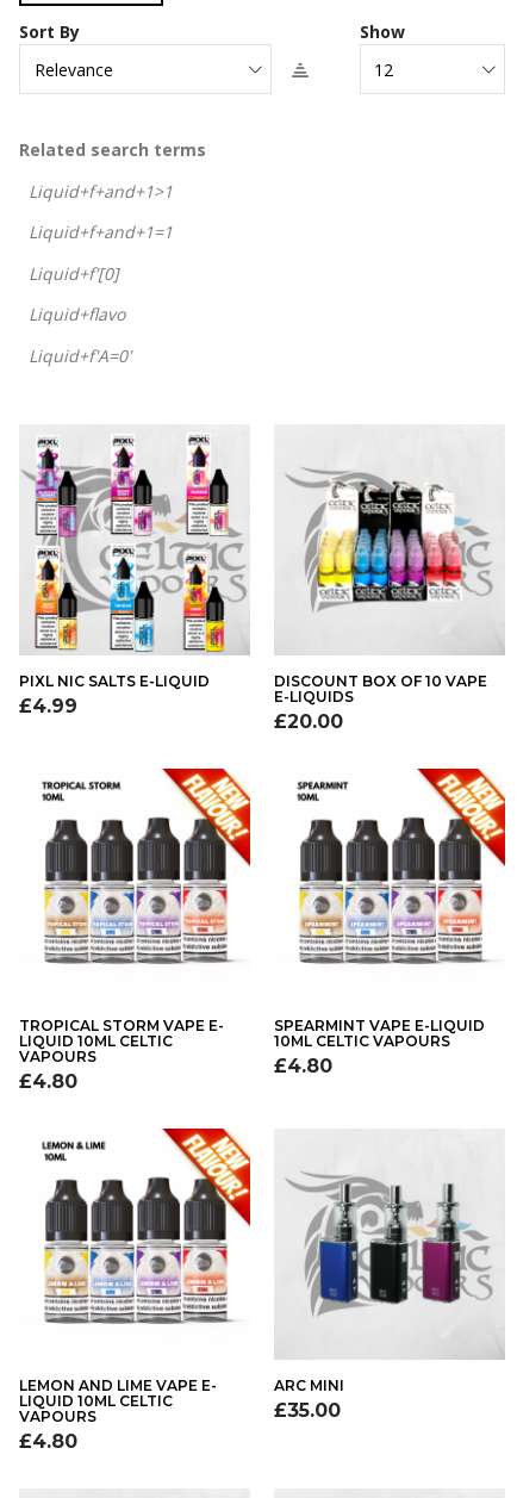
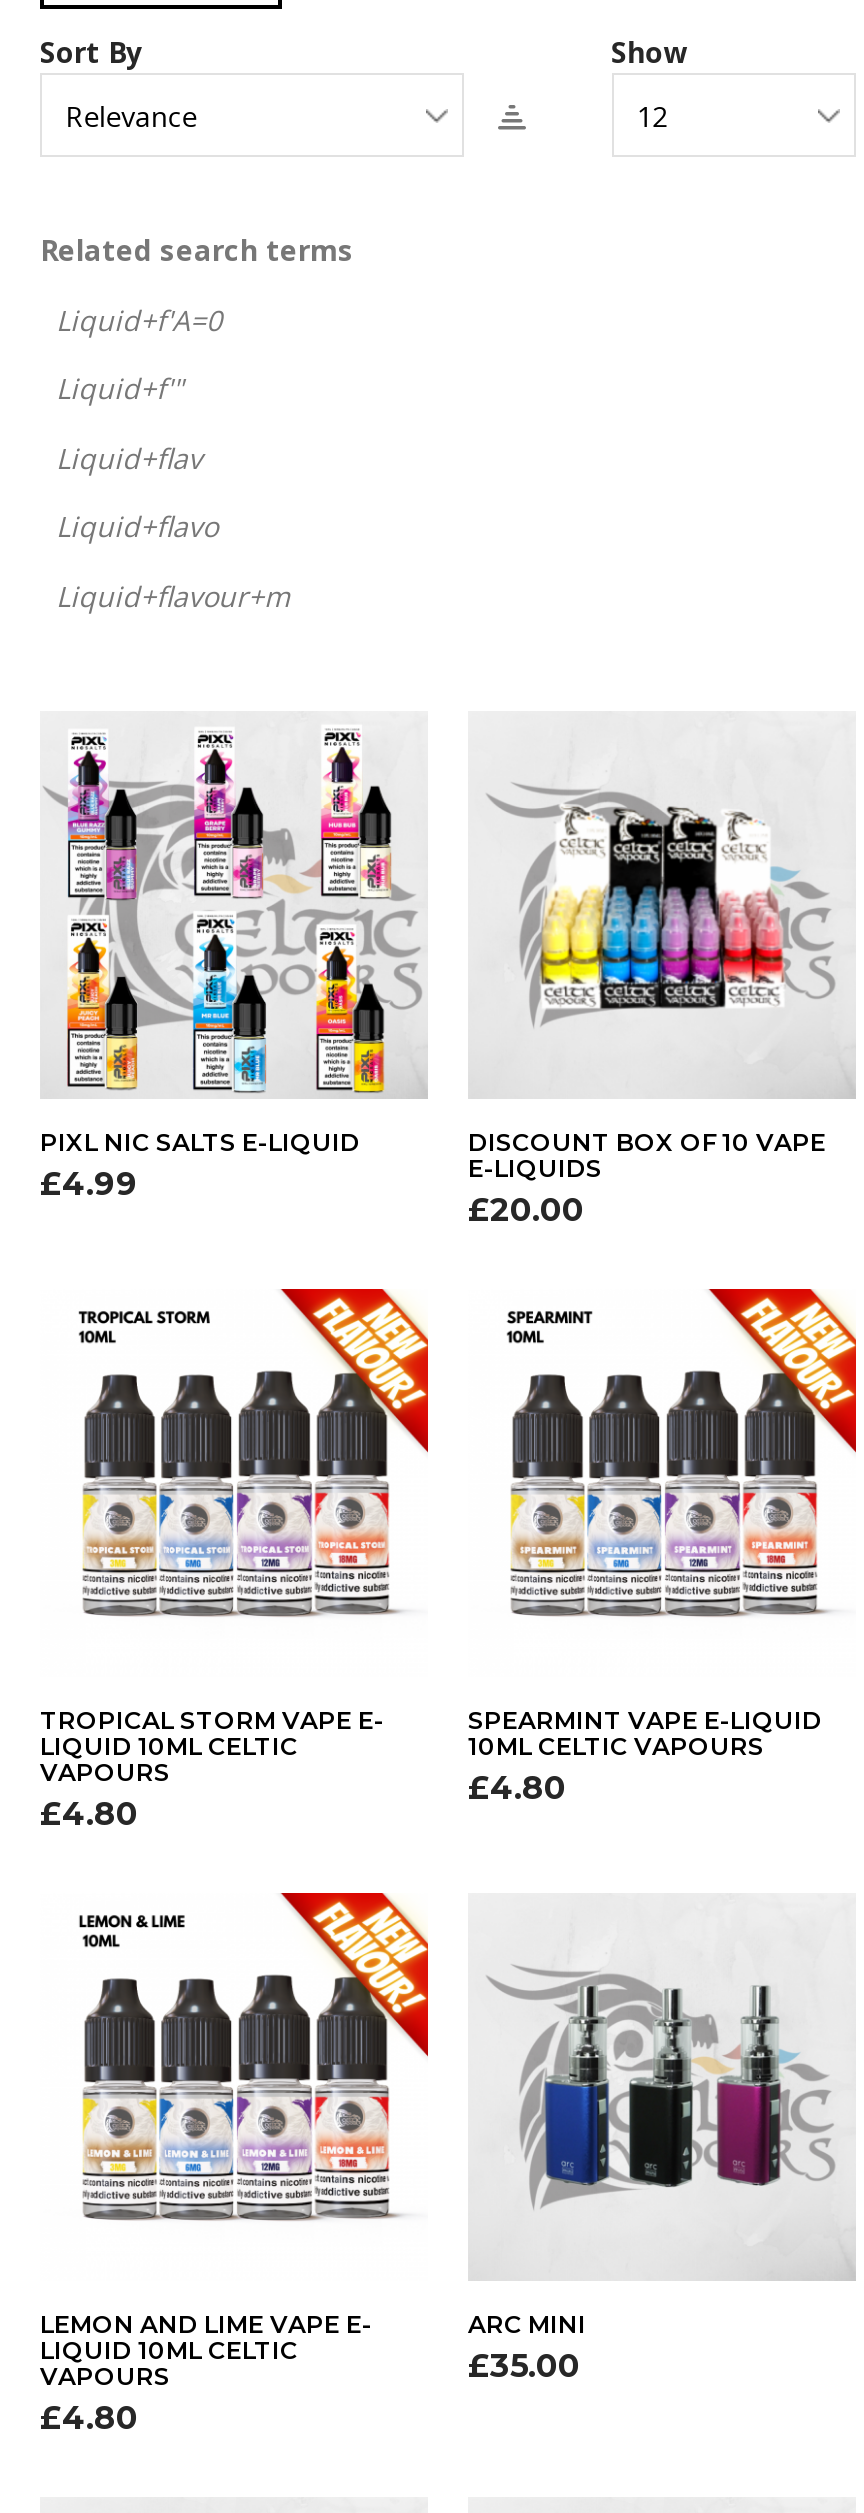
- Liquid+f+and+1>1
+ Liquid+f'A=0

- Liquid+f+and+1=1
+ Liquid+f'"

- Liquid+f'[0]
+ Liquid+flav

- Liquid+f'A=0'
+ Liquid+flavour+m
